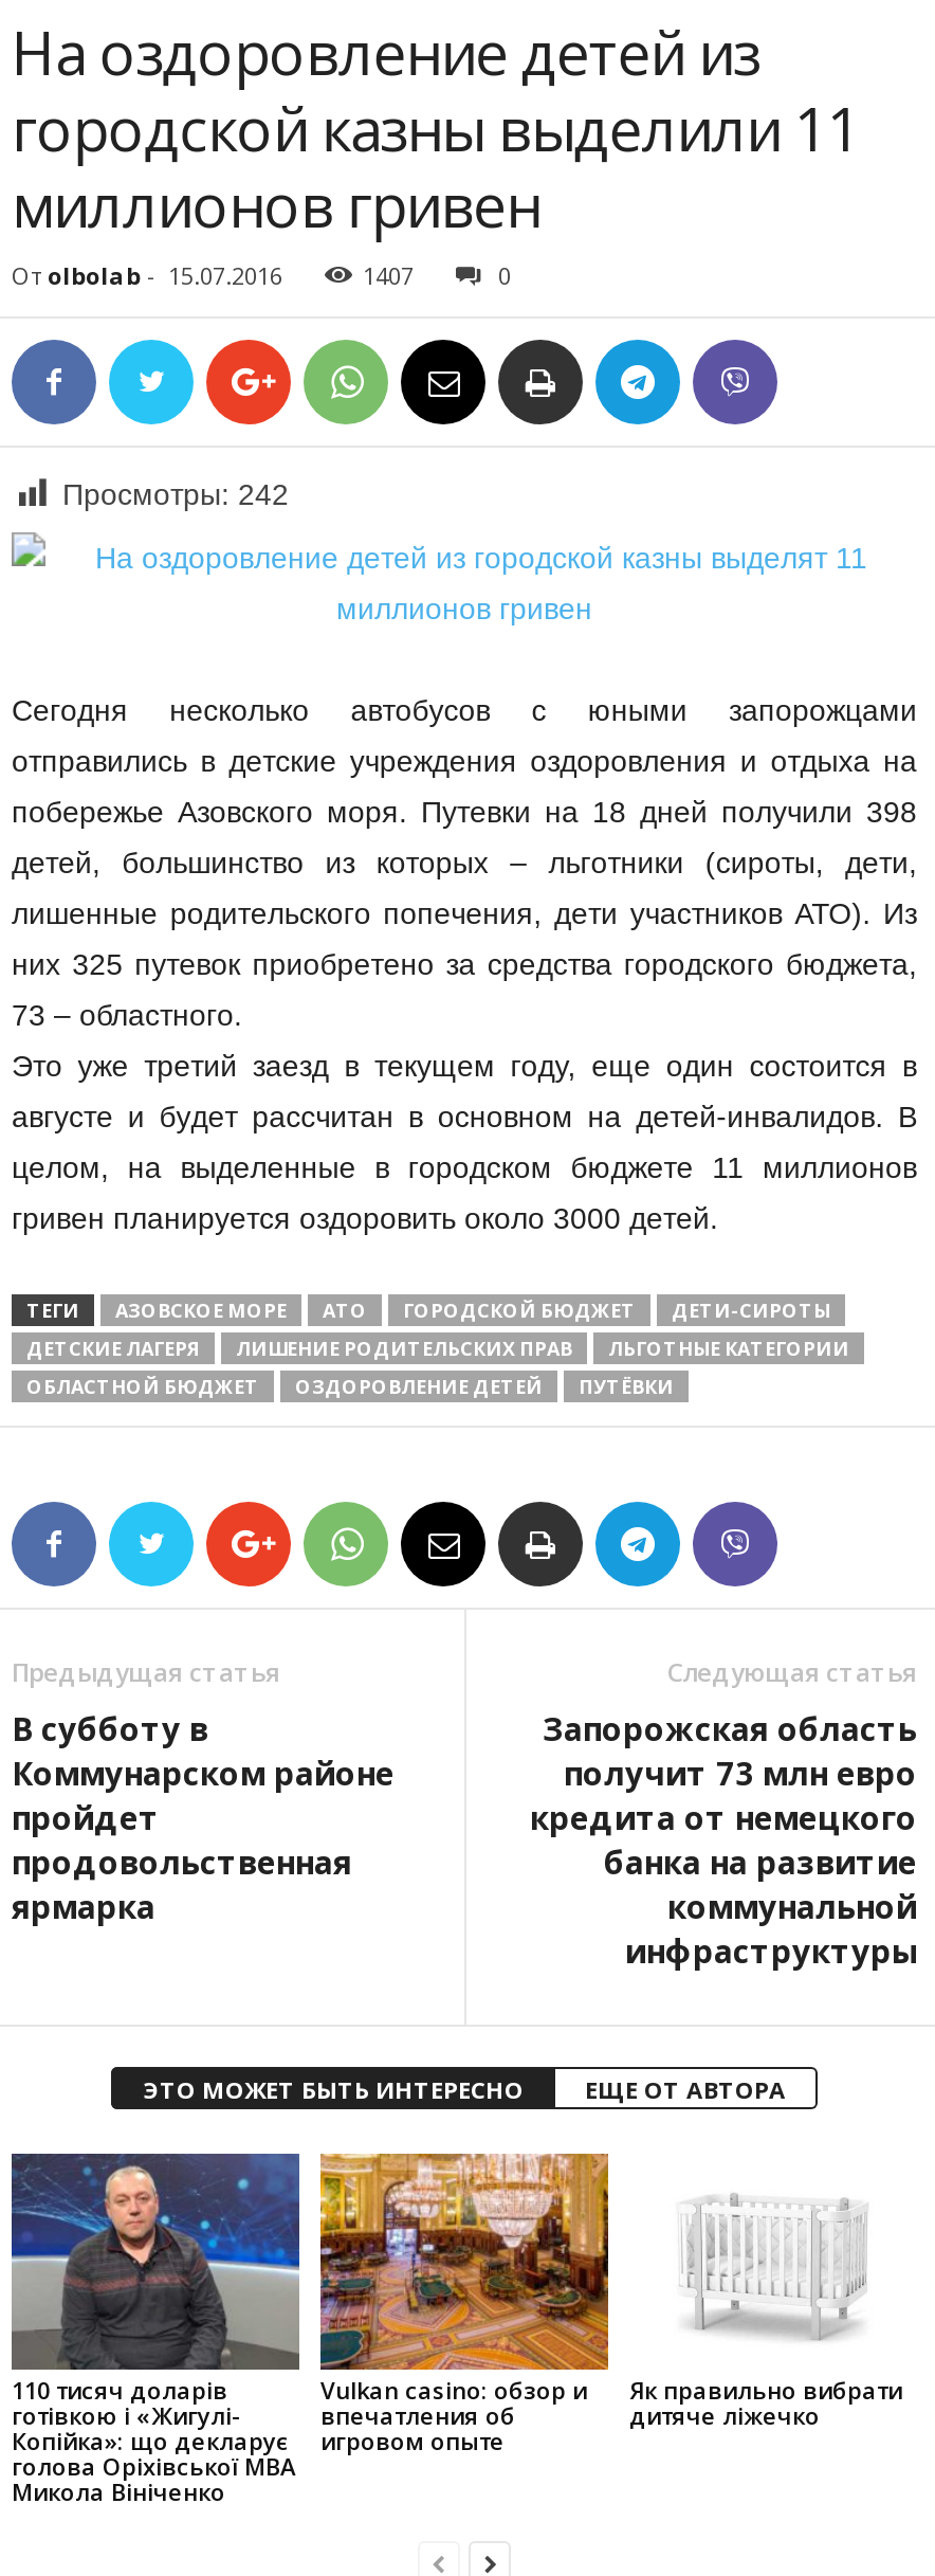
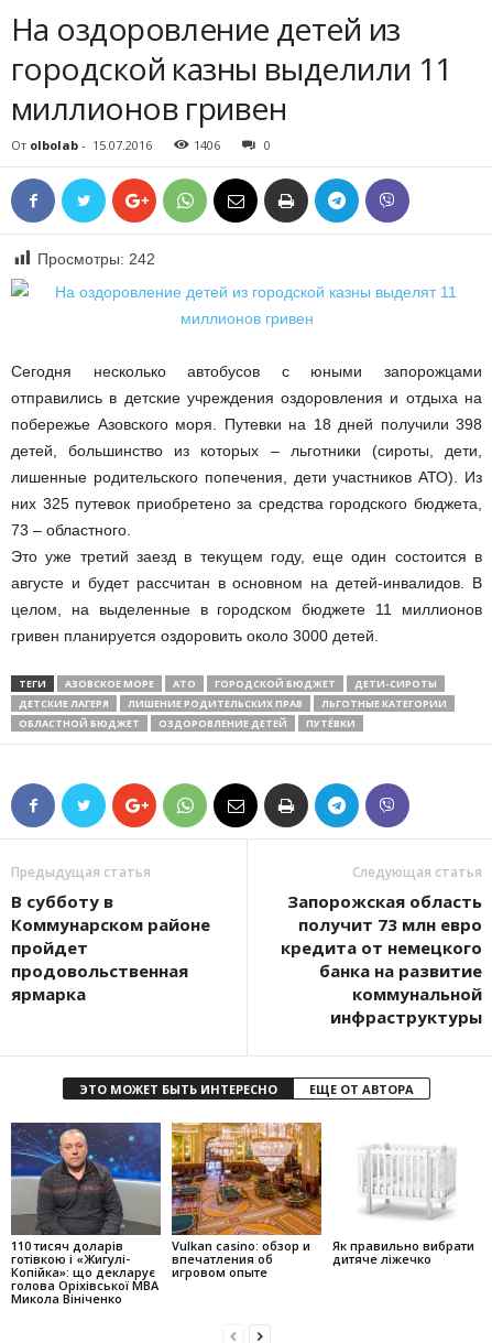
- 1407
+ 1406
